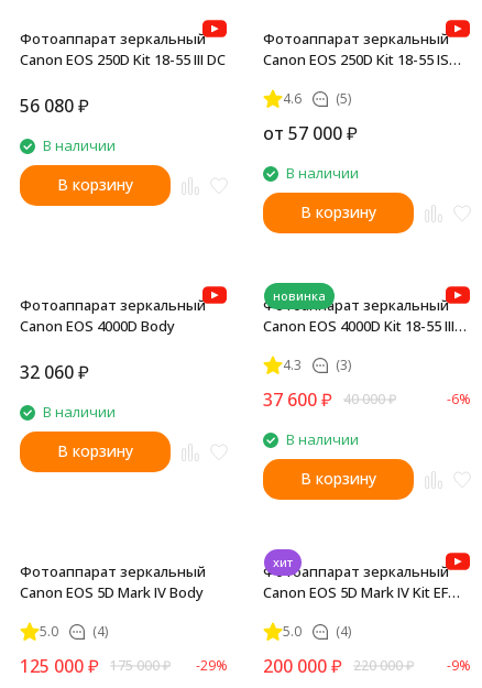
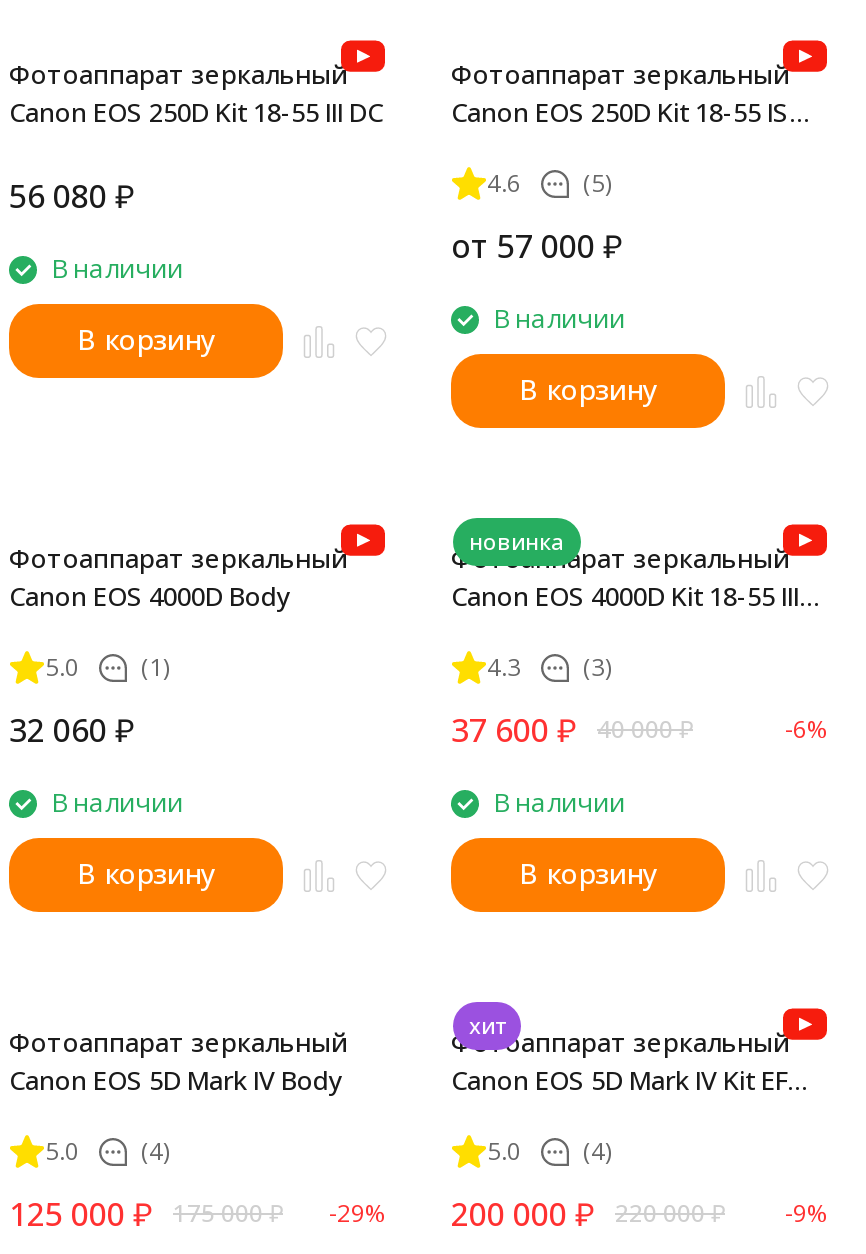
moved down: 32 060 ₽ | В наличии | В корзину

+ 5.0
+ (1)
